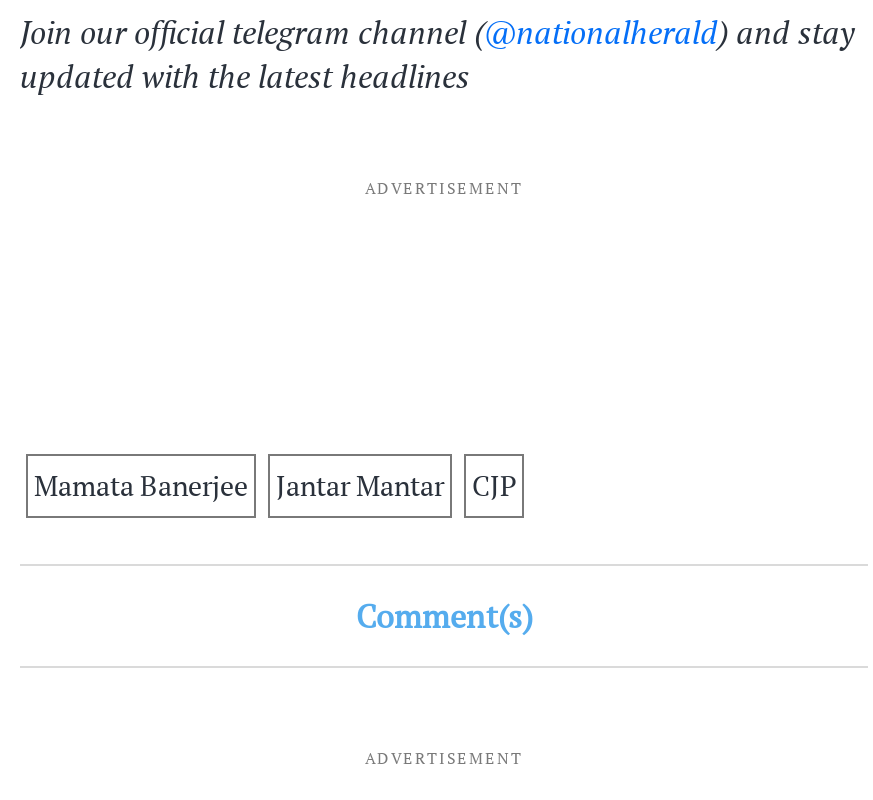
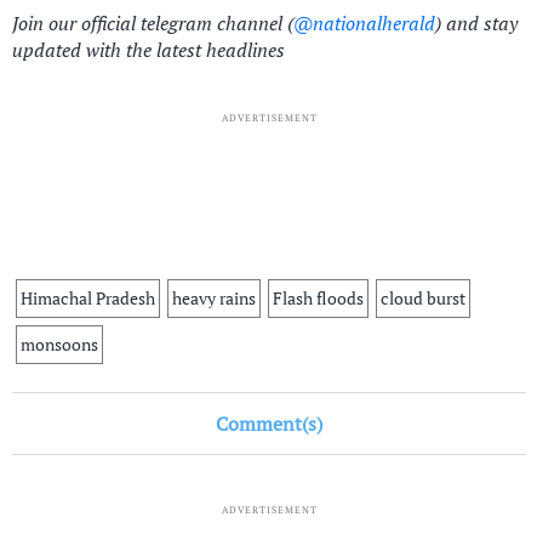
- Mamata Banerjee
- Jantar Mantar
- CJP
+ Himachal Pradesh
+ heavy rains
+ Flash floods
+ cloud burst
+ monsoons
